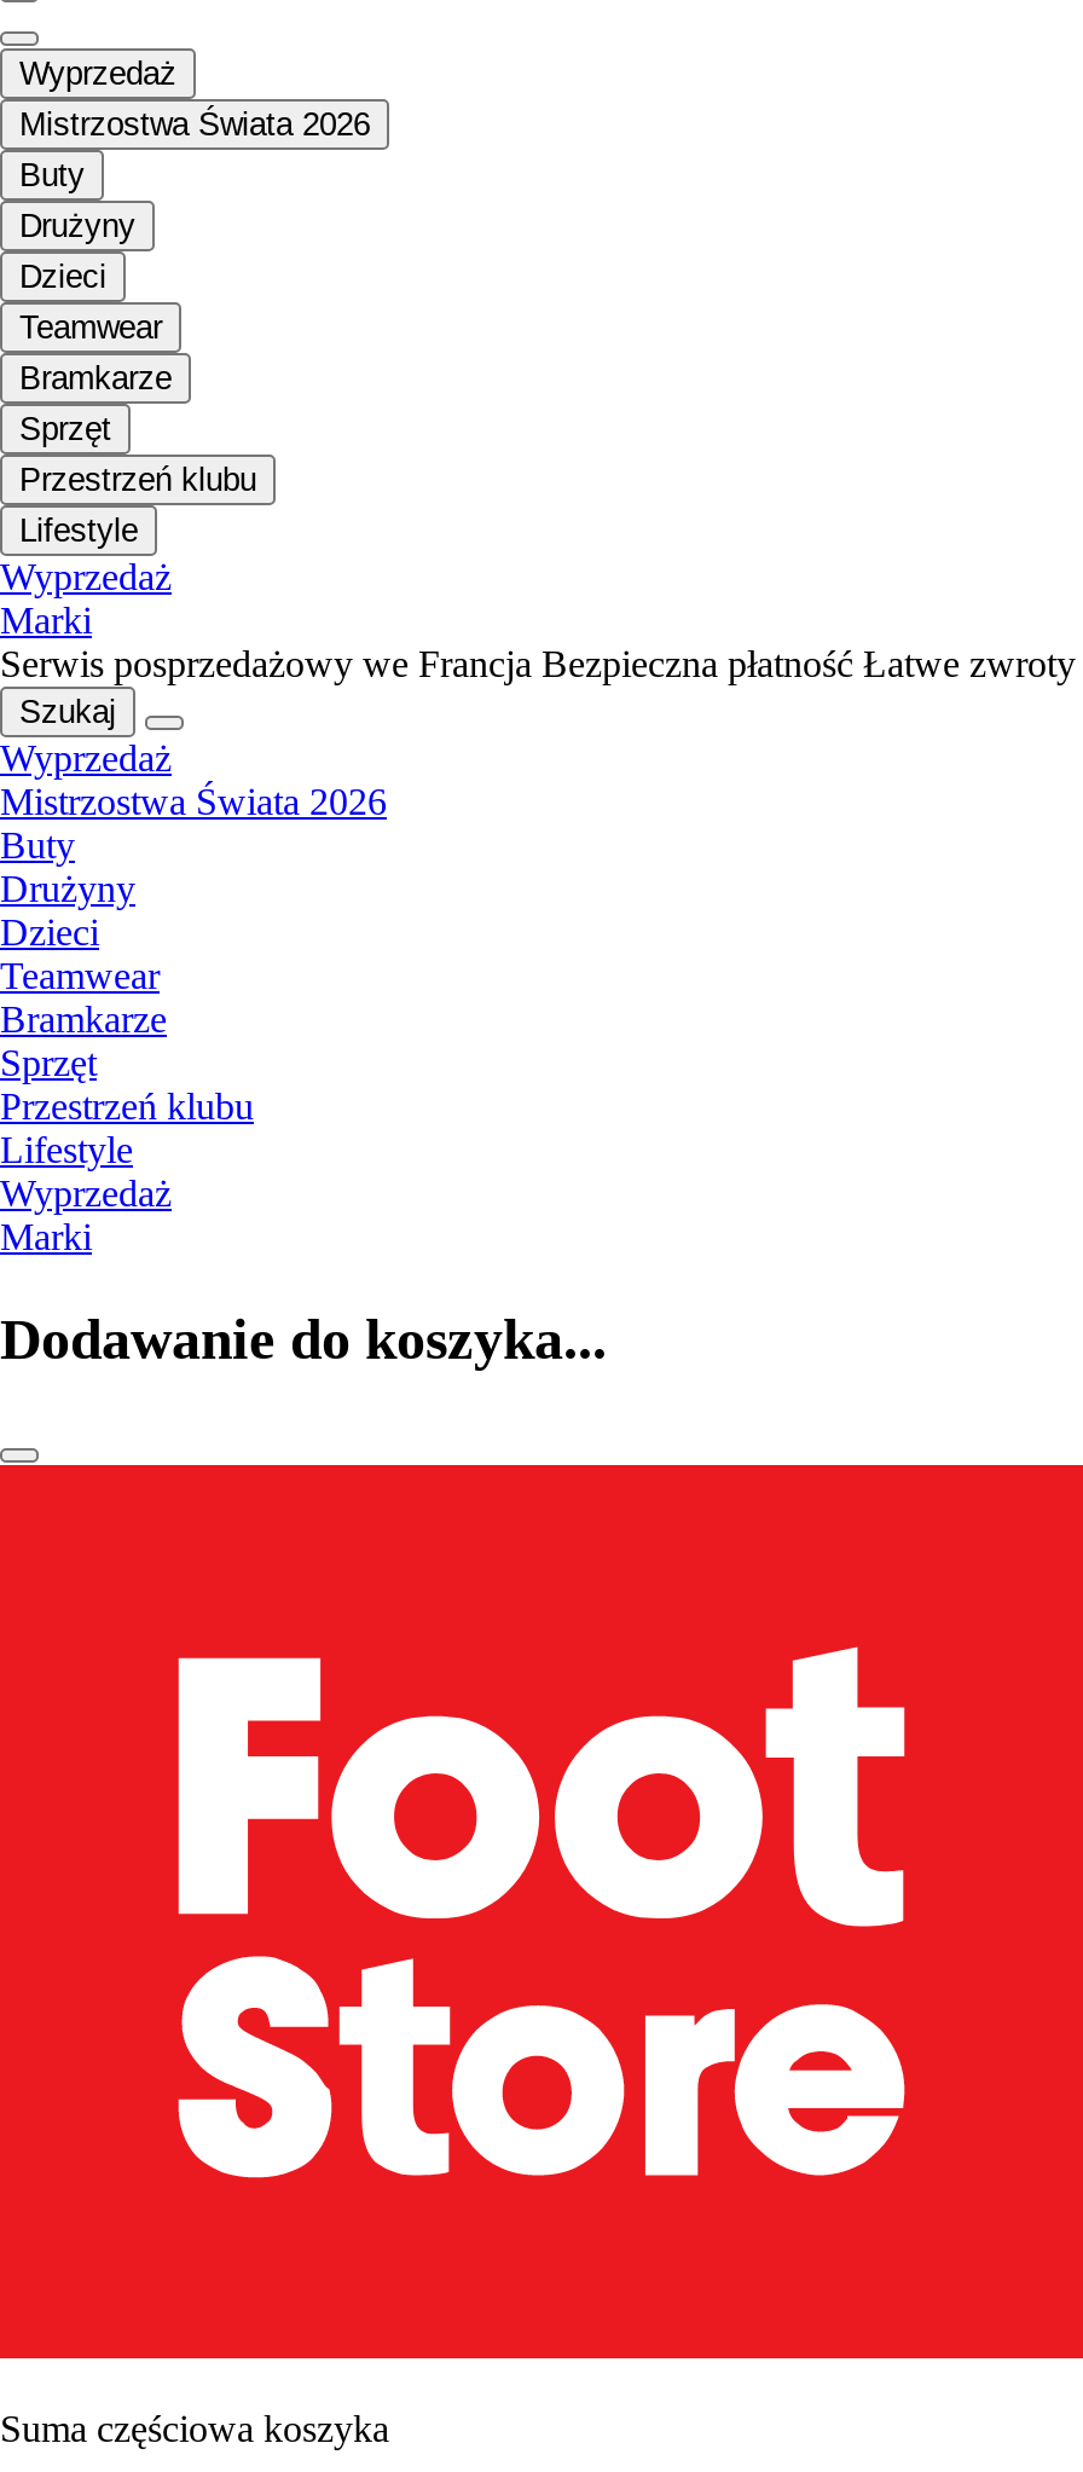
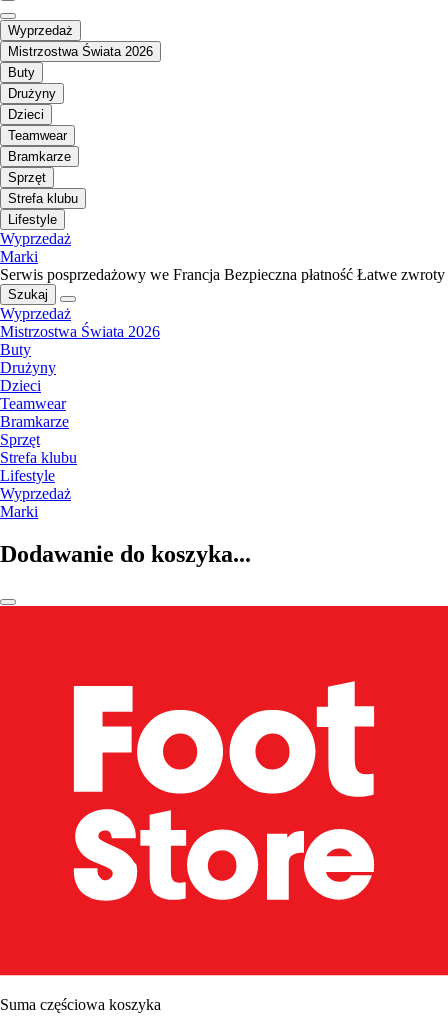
- Przestrzeń klubu
+ Strefa klubu

- Przestrzeń klubu
+ Strefa klubu
